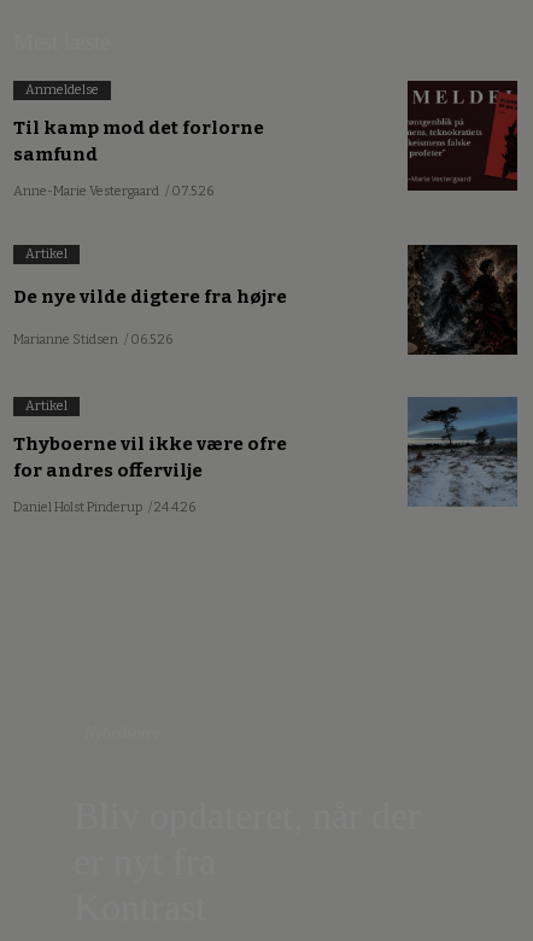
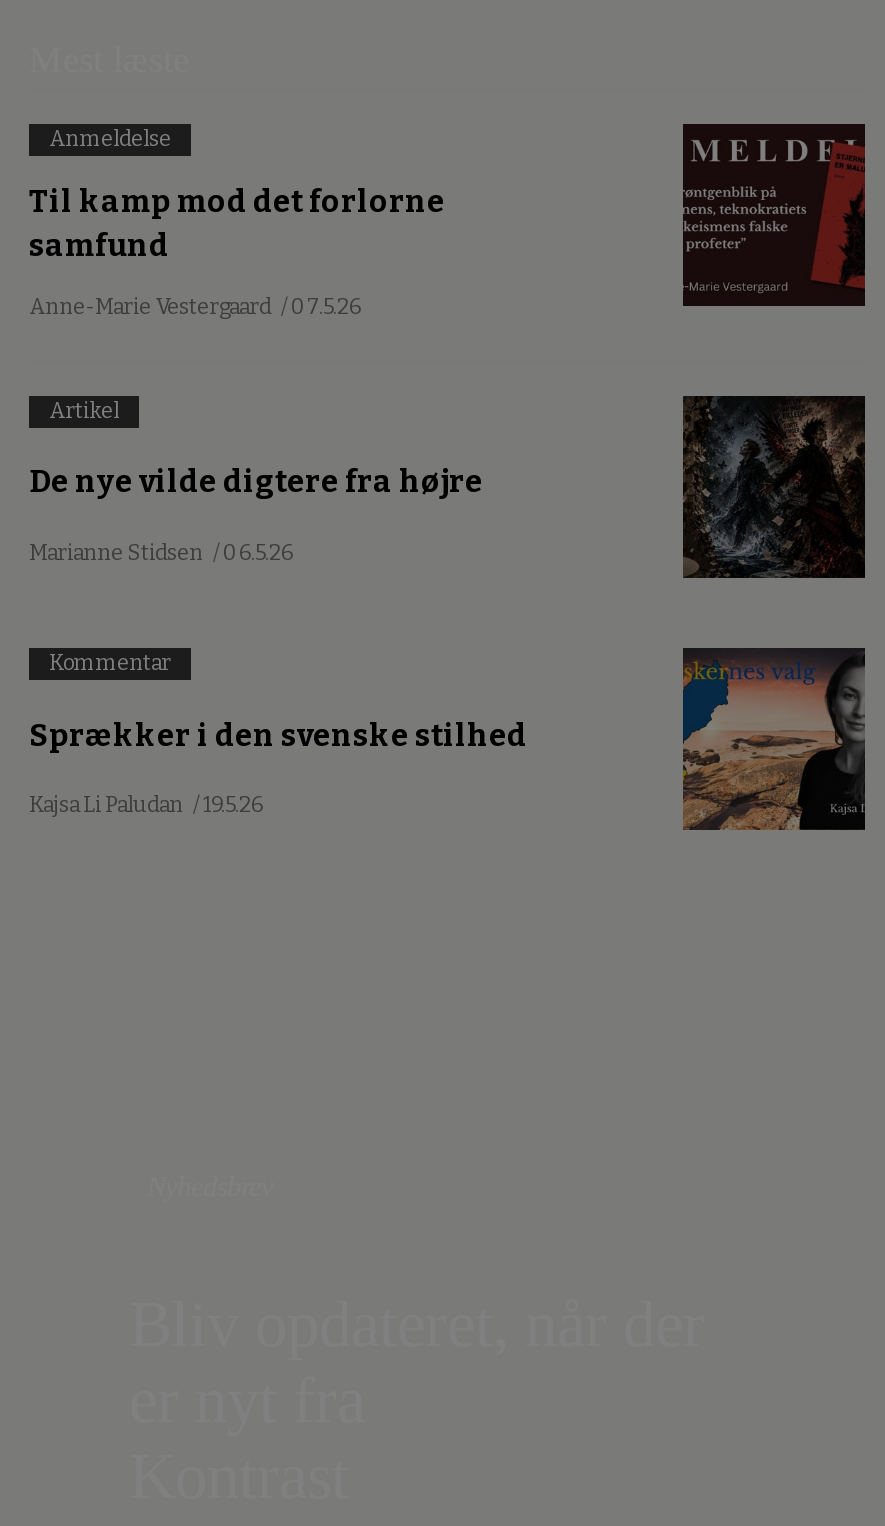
- Artikel
+ Kommentar

- [image]
+ [image]

- Thyboerne vil ikke være ofre
- for andres offervilje
+ Sprækker i den svenske stilhed

- Daniel Holst Pinderup / 24.4.26
+ Kajsa Li Paludan / 19.5.26
